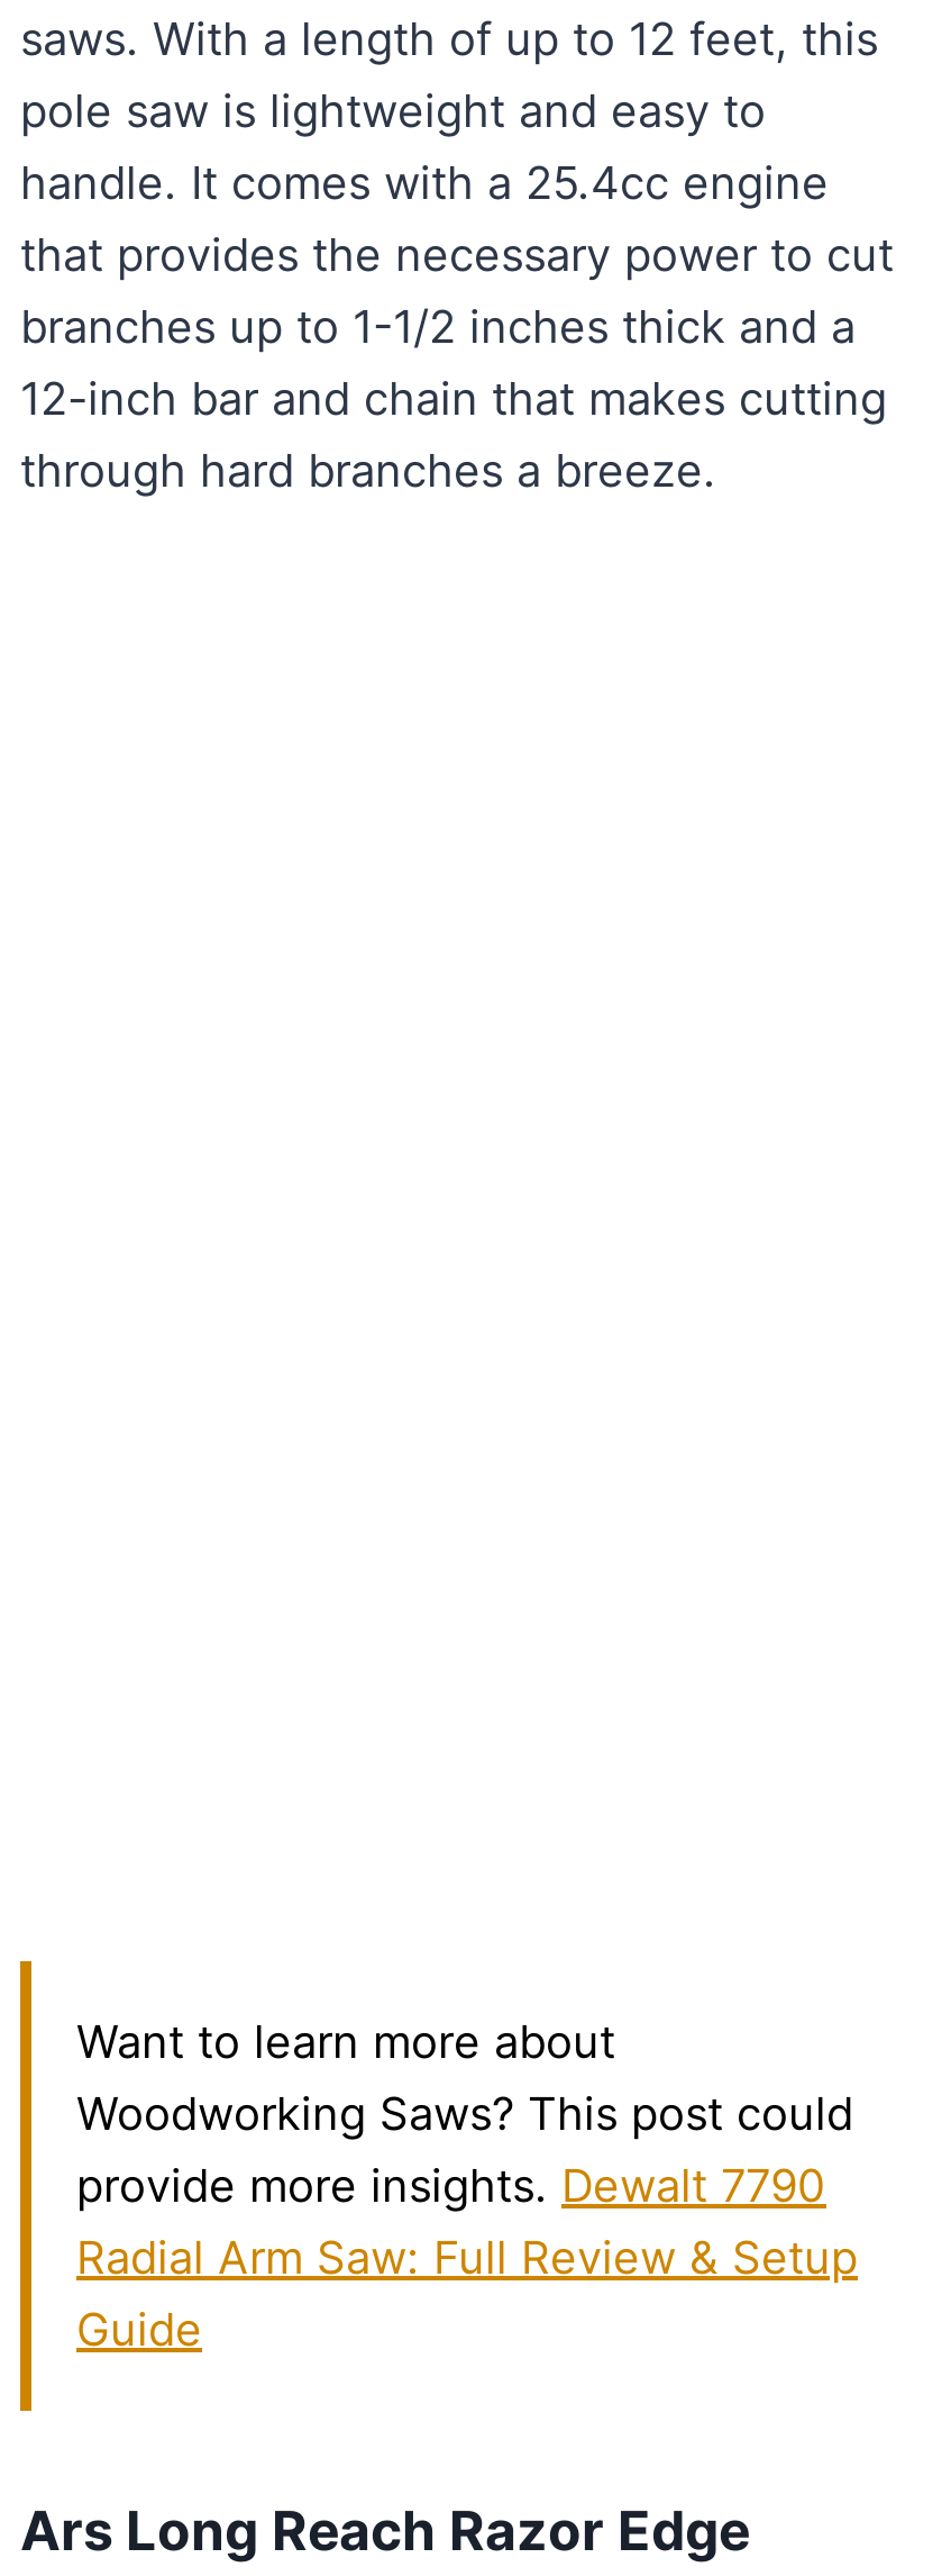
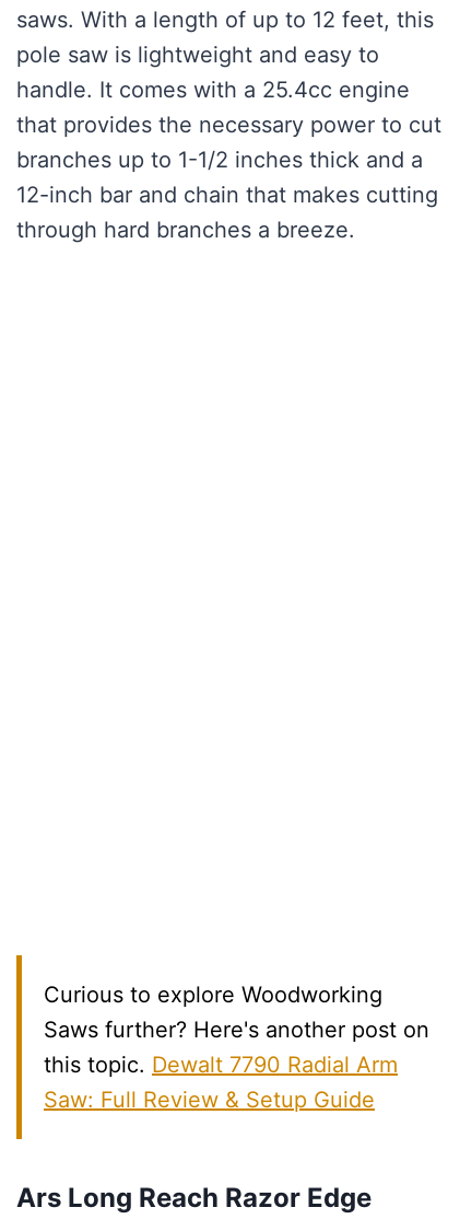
- Want to learn more about
- Woodworking Saws? This post could
- provide more insights. Dewalt 7790
- Radial Arm Saw: Full Review & Setup
- Guide
+ Curious to explore Woodworking
+ Saws further? Here's another post on
+ this topic. Dewalt 7790 Radial Arm
+ Saw: Full Review & Setup Guide
